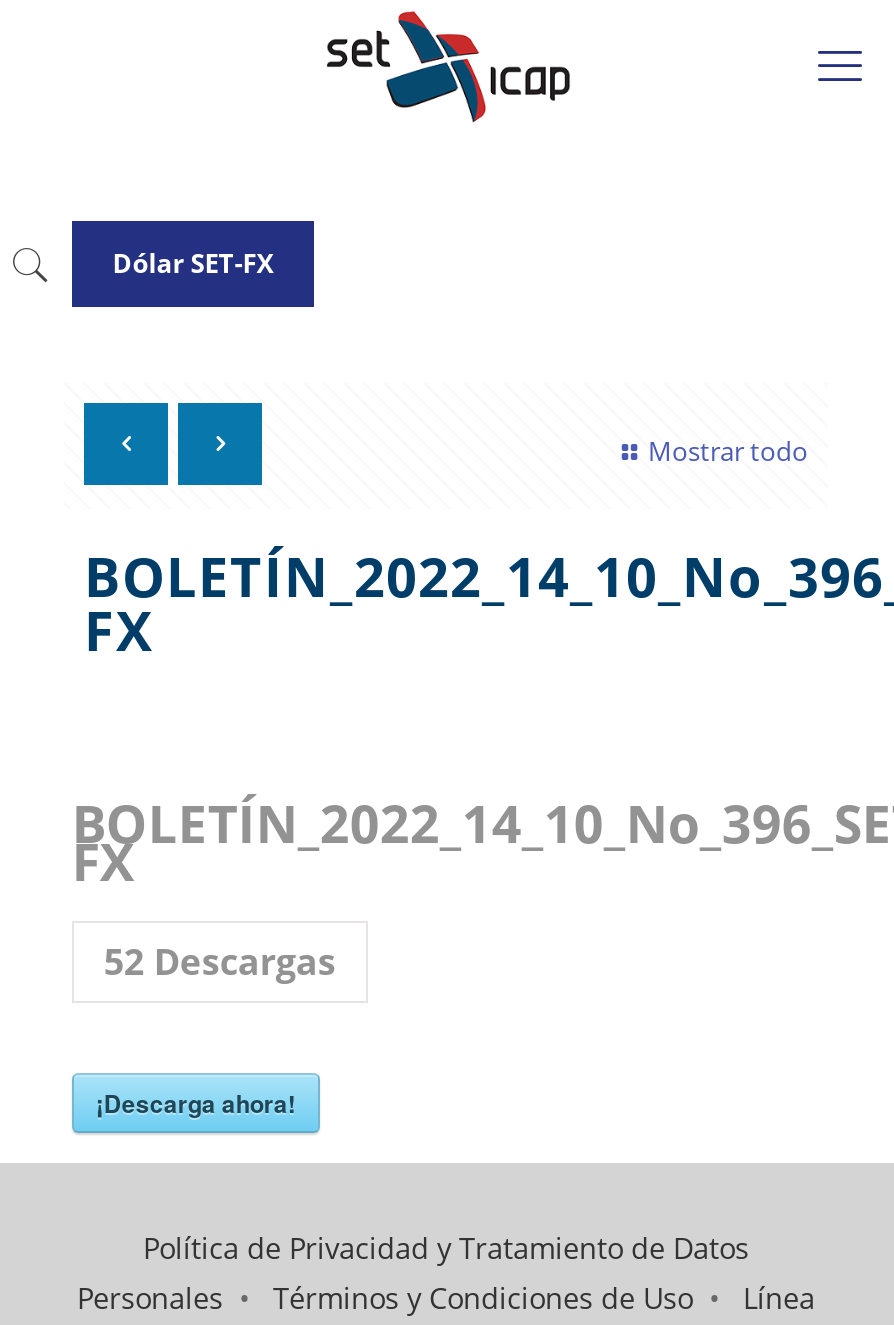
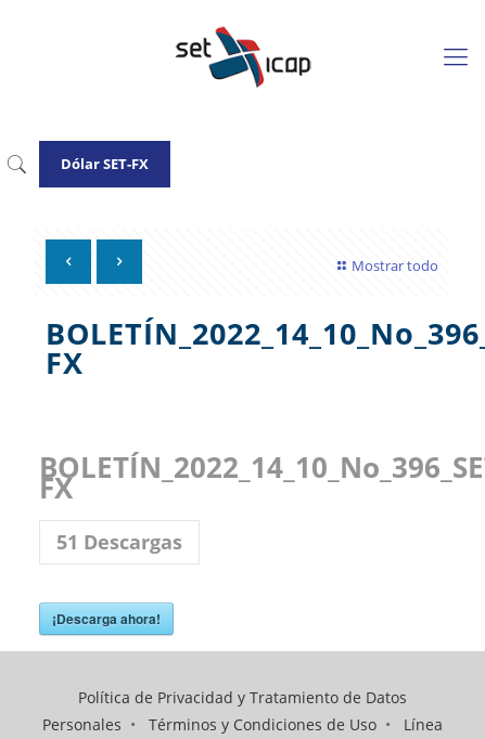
- 52 Descargas
+ 51 Descargas
